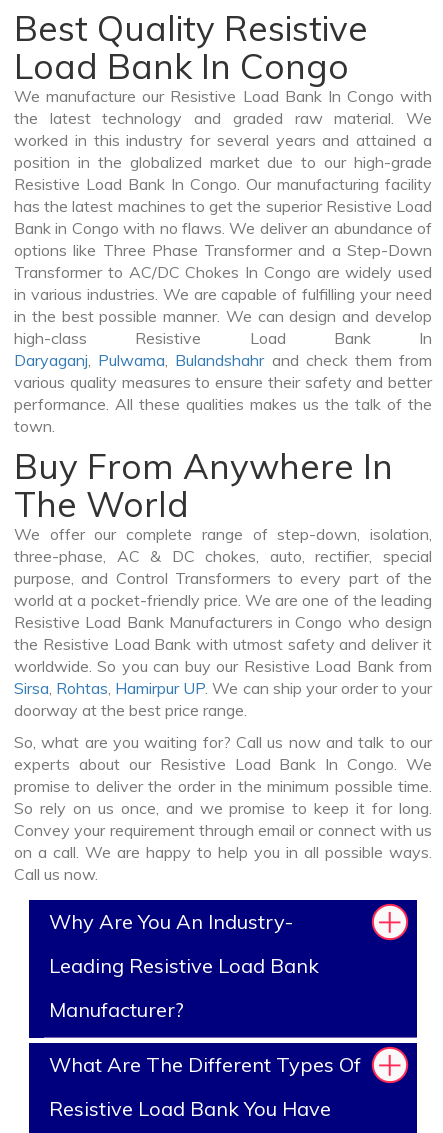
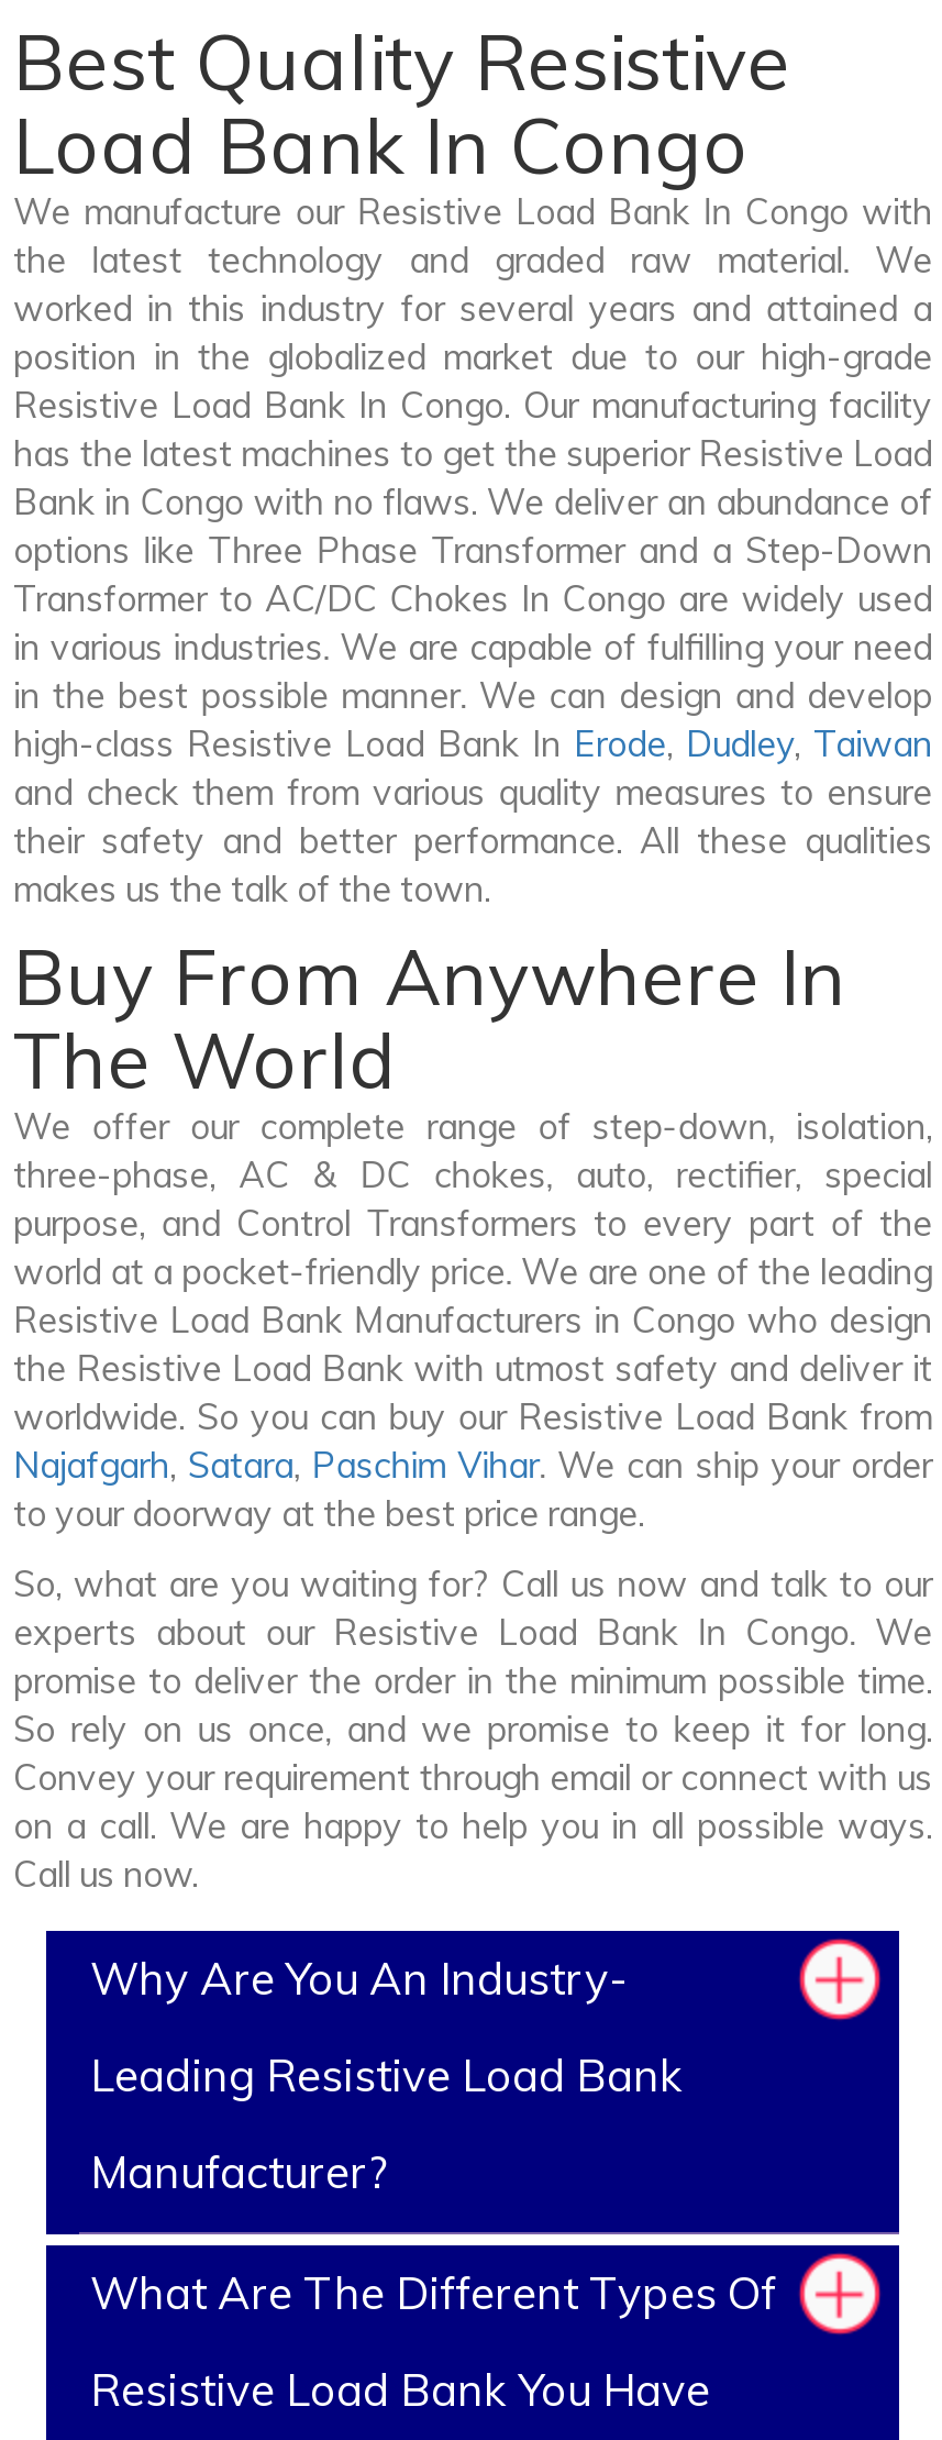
- high-class Resistive Load Bank In
- Daryaganj, Pulwama, Bulandshahr and check them from
- various quality measures to ensure their safety and better
- performance. All these qualities makes us the talk of the
- town.
+ high-class Resistive Load Bank In Erode, Dudley, Taiwan
+ and check them from various quality measures to ensure
+ their safety and better performance. All these qualities
+ makes us the talk of the town.

- Sirsa, Rohtas, Hamirpur UP. We can ship your order to your
- doorway at the best price range.
+ Najafgarh, Satara, Paschim Vihar. We can ship your order
+ to your doorway at the best price range.
